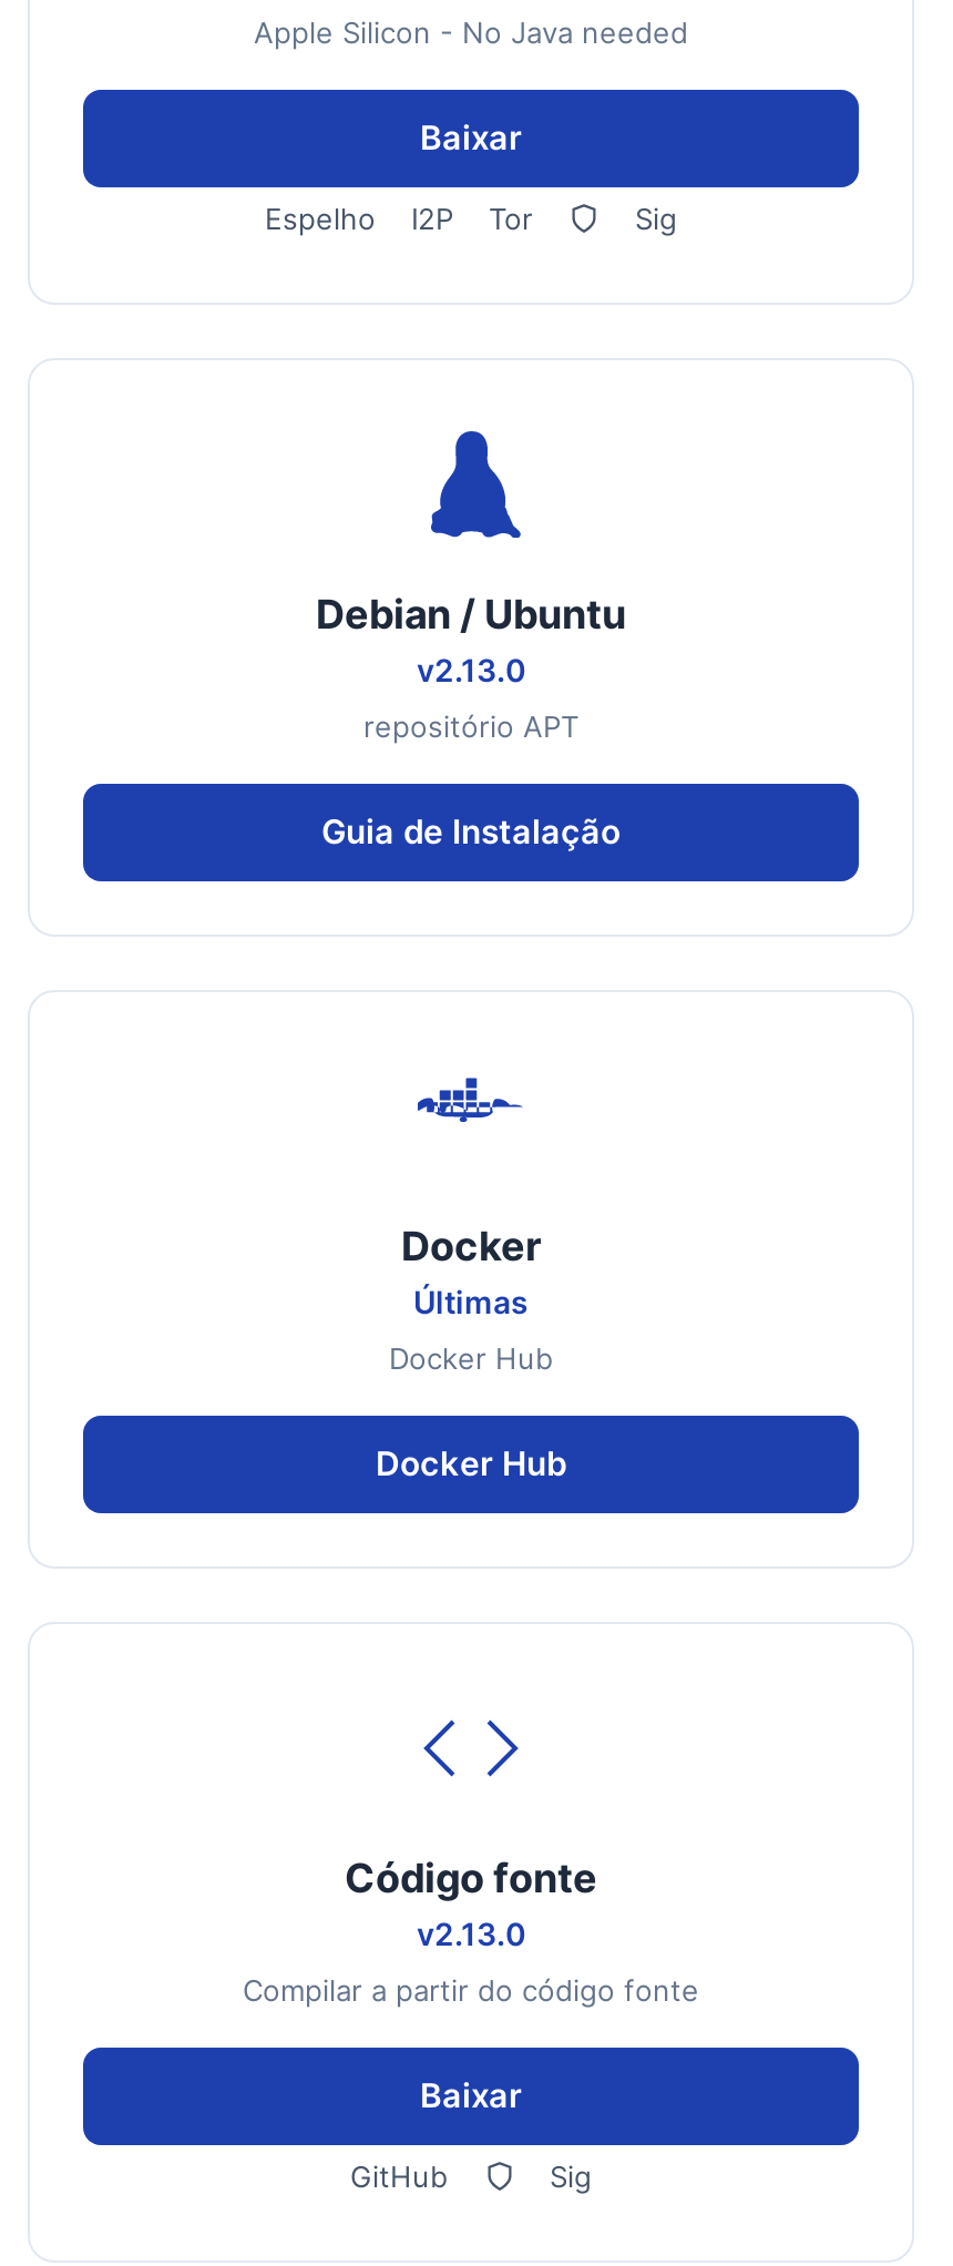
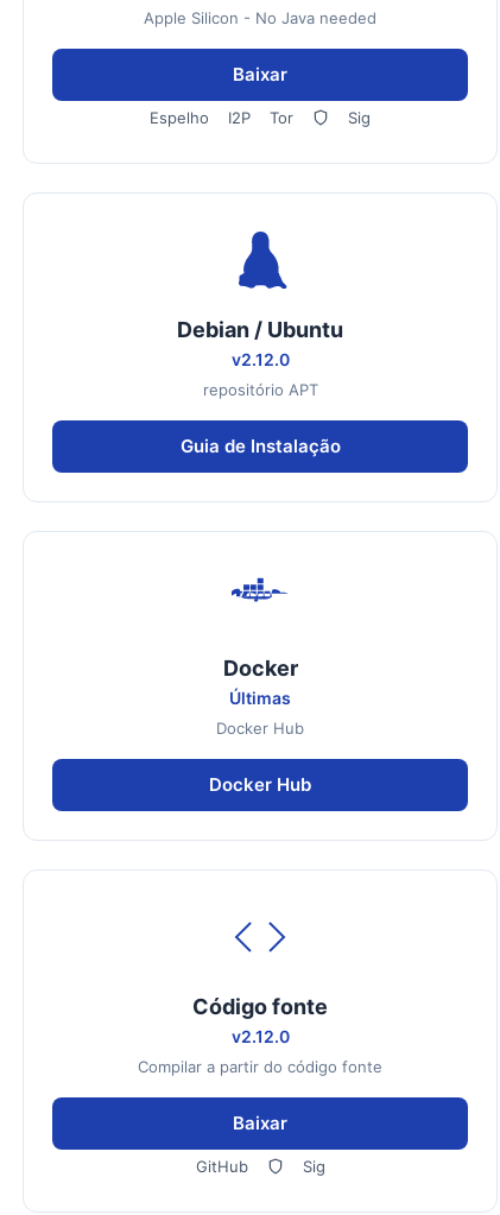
- v2.13.0
+ v2.12.0

- v2.13.0
+ v2.12.0
